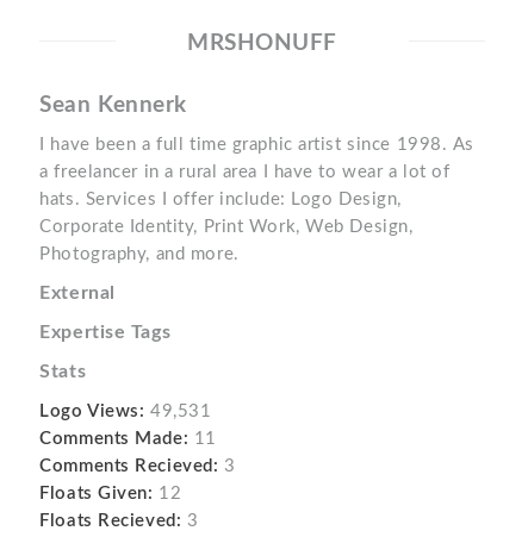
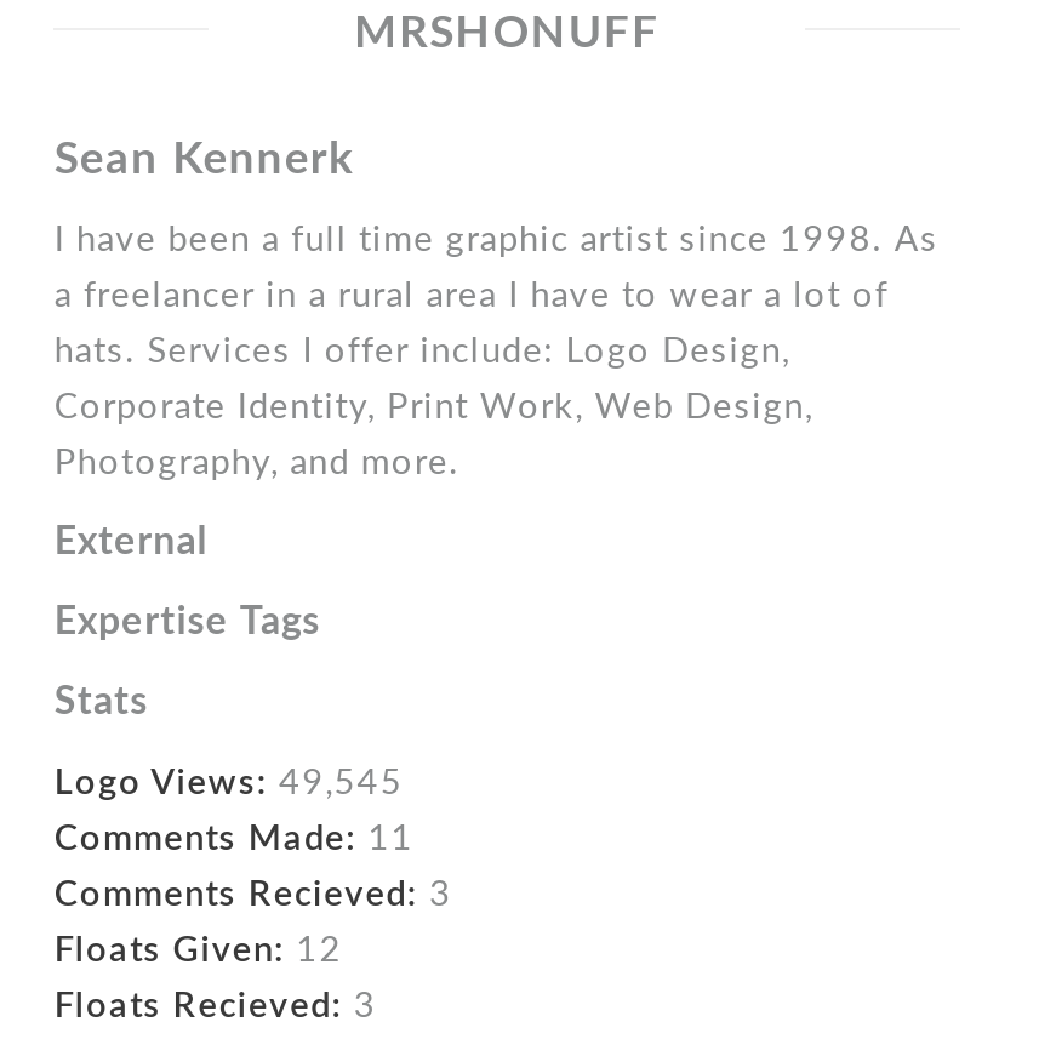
- Logo Views: 49,531
+ Logo Views: 49,545
